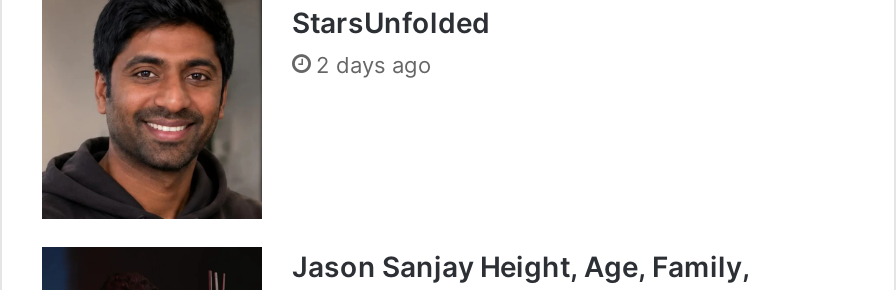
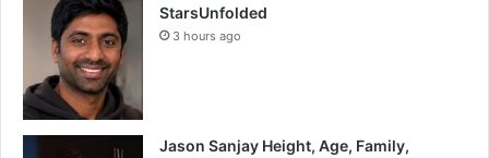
- 2 days ago
+ 3 hours ago
